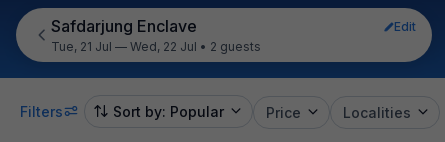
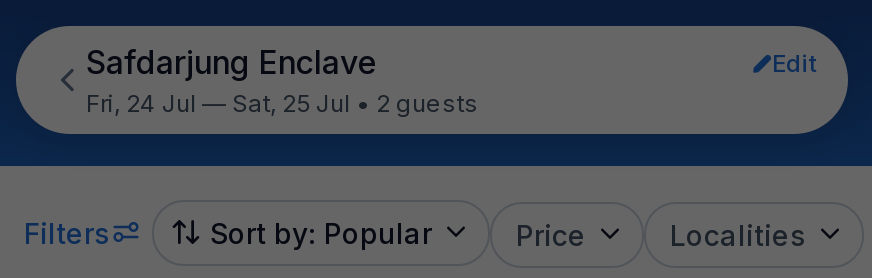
- Tue, 21 Jul — Wed, 22 Jul • 2 guests
+ Fri, 24 Jul — Sat, 25 Jul • 2 guests
